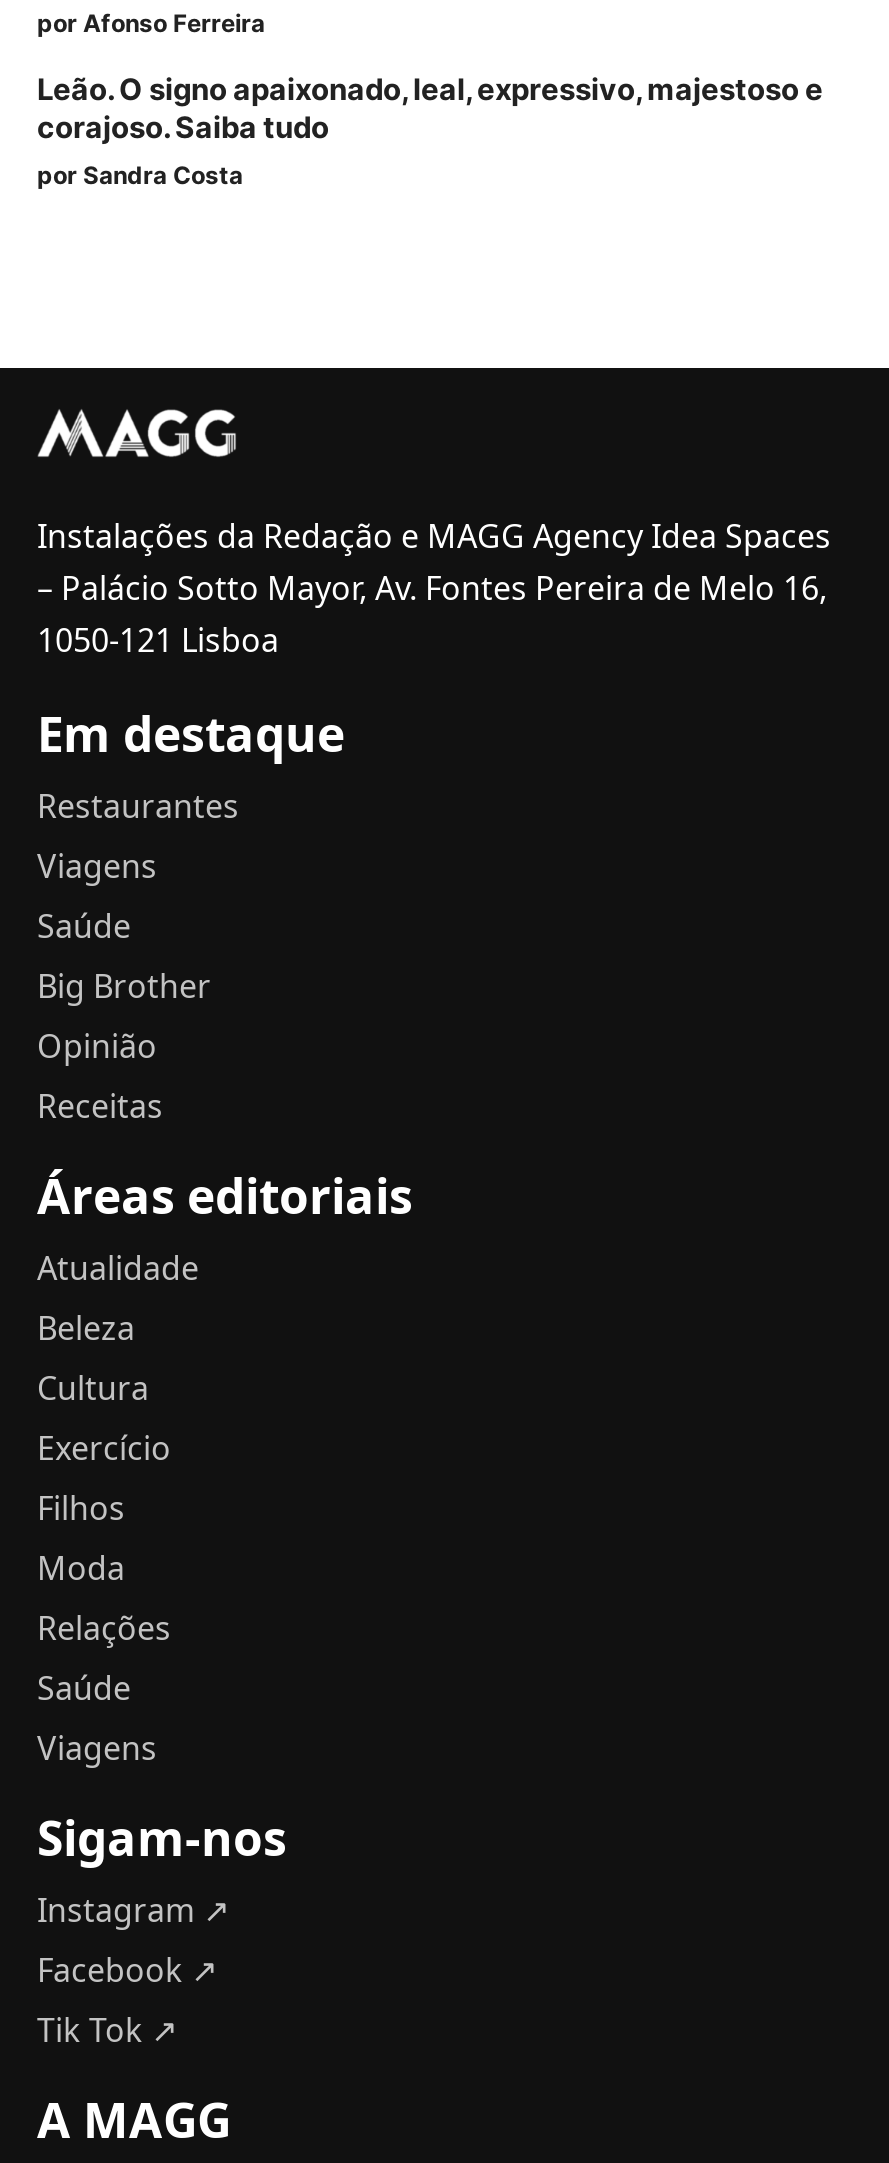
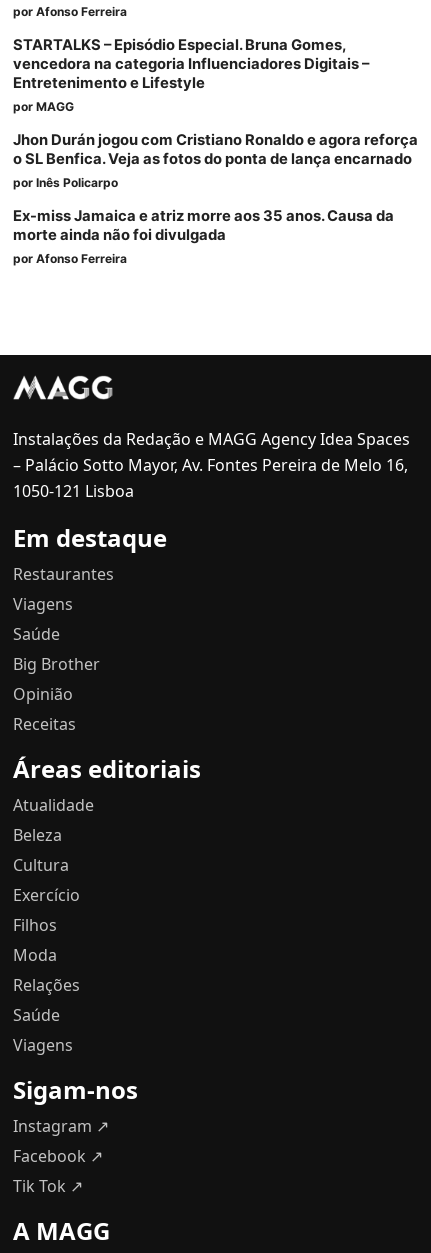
- Leão. O signo apaixonado, leal, expressivo, majestoso e
- corajoso. Saiba tudo
- por Sandra Costa
+ STARTALKS – Episódio Especial. Bruna Gomes,
+ vencedora na categoria Influenciadores Digitais –
+ Entretenimento e Lifestyle
+ por MAGG
+ Jhon Durán jogou com Cristiano Ronaldo e agora reforça
+ o SL Benfica. Veja as fotos do ponta de lança encarnado
+ por Inês Policarpo
+ Ex-miss Jamaica e atriz morre aos 35 anos. Causa da
+ morte ainda não foi divulgada
+ por Afonso Ferreira
